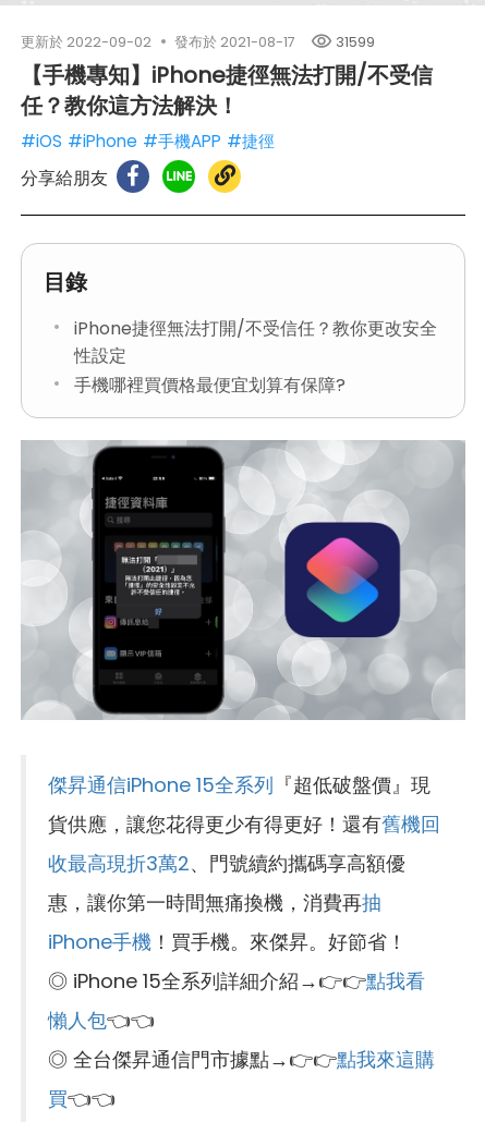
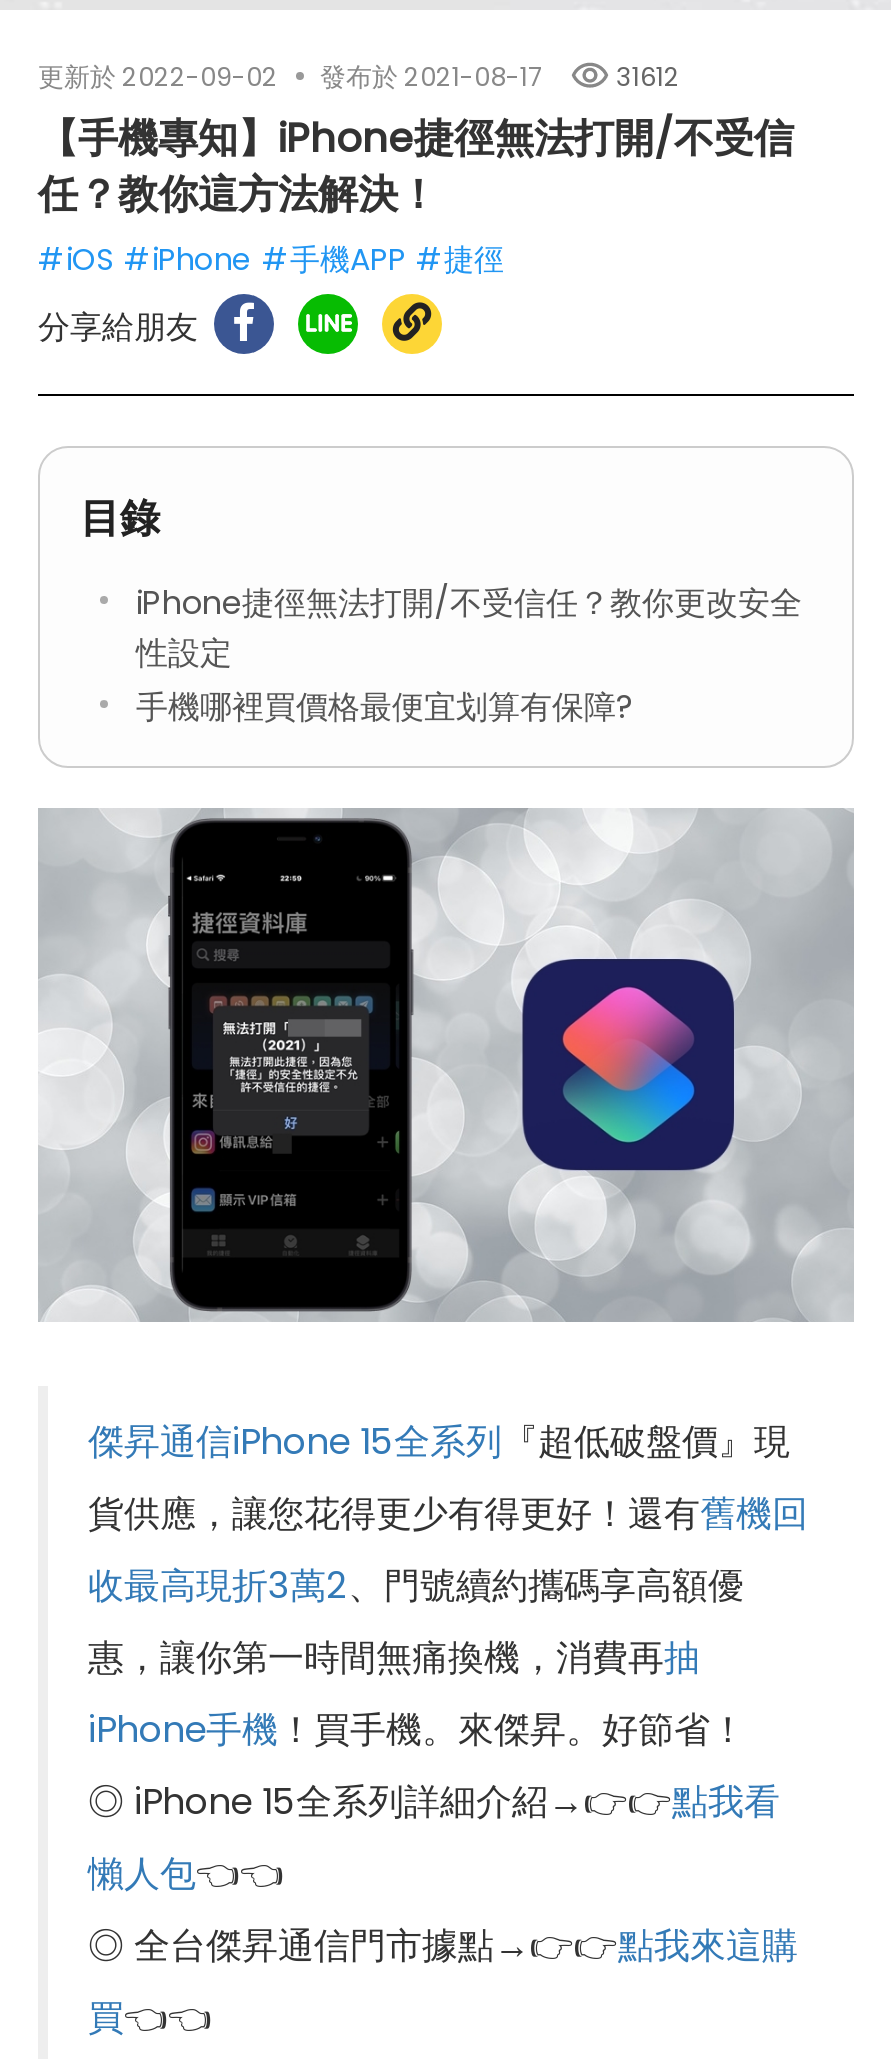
- 31599
+ 31612
